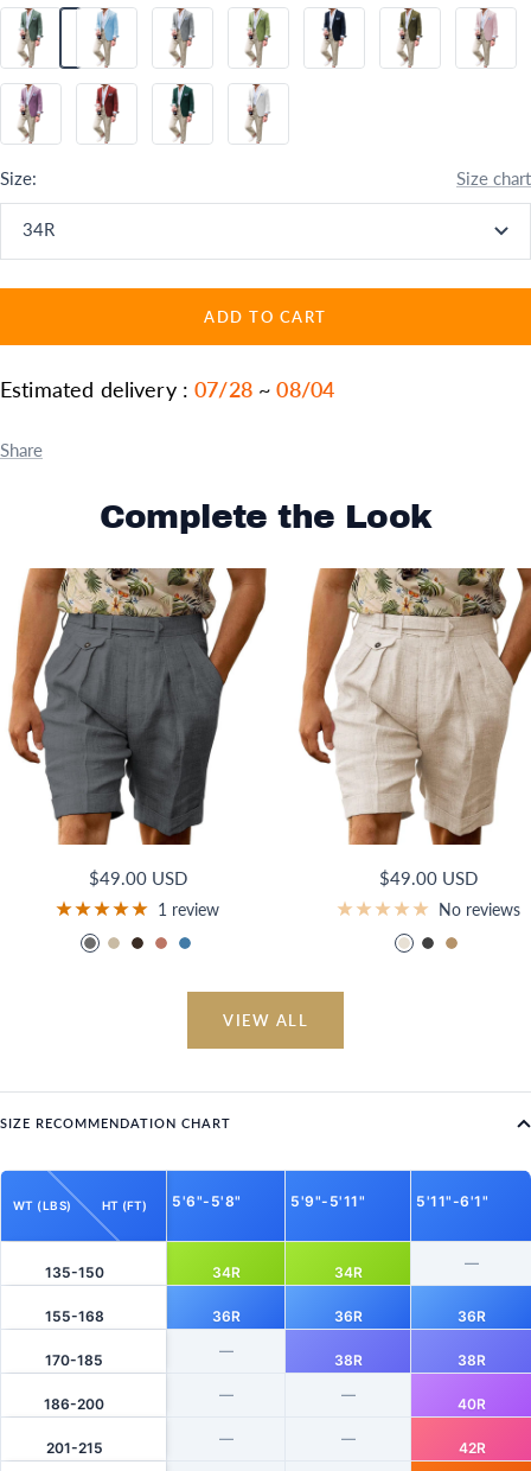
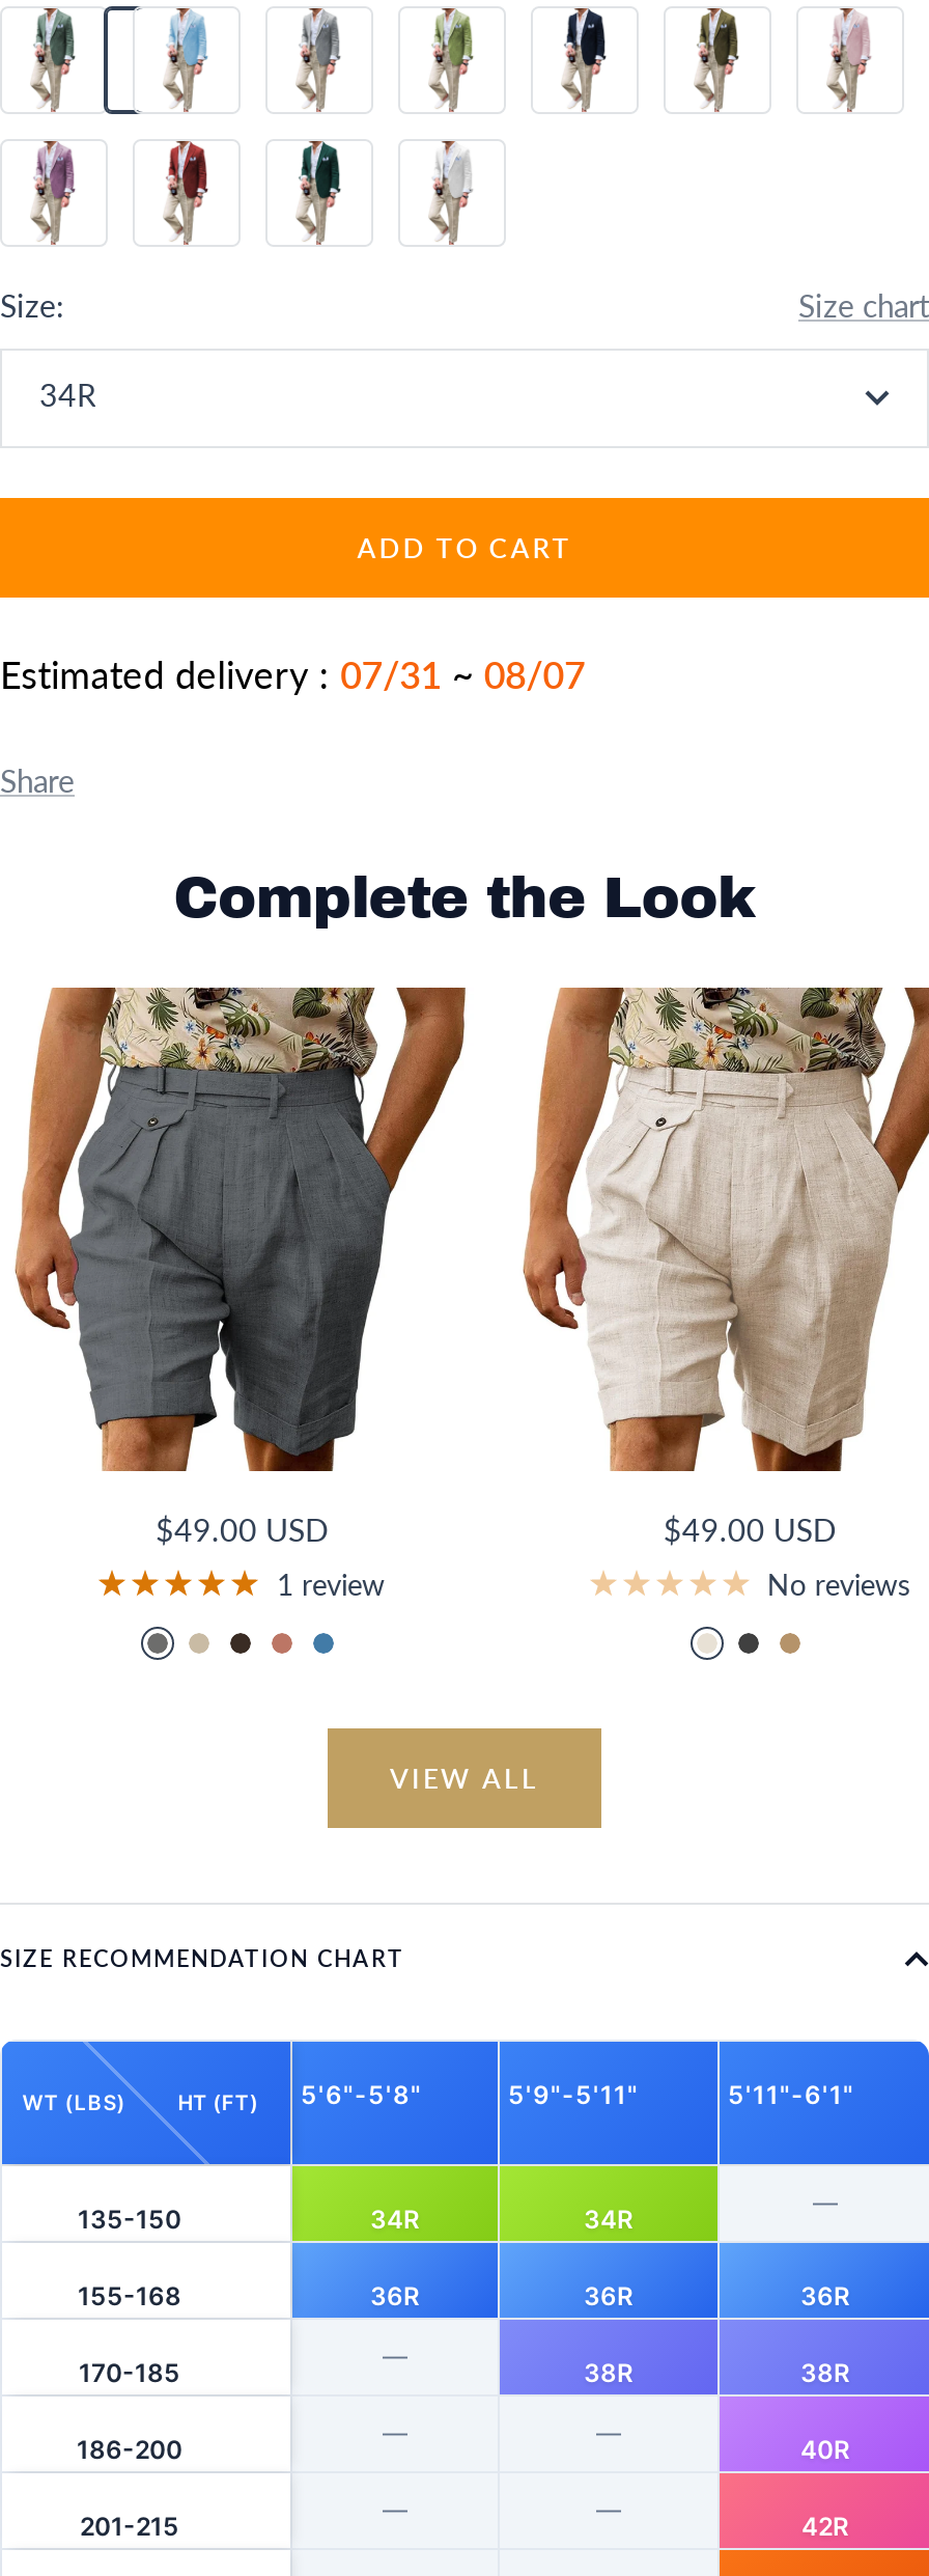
- Estimated delivery : 07/28 ~ 08/04
+ Estimated delivery : 07/31 ~ 08/07
